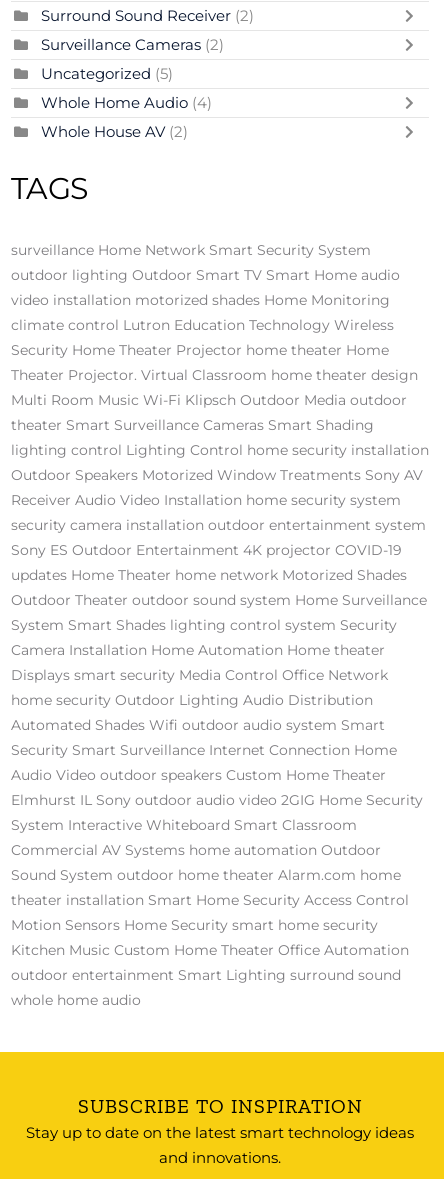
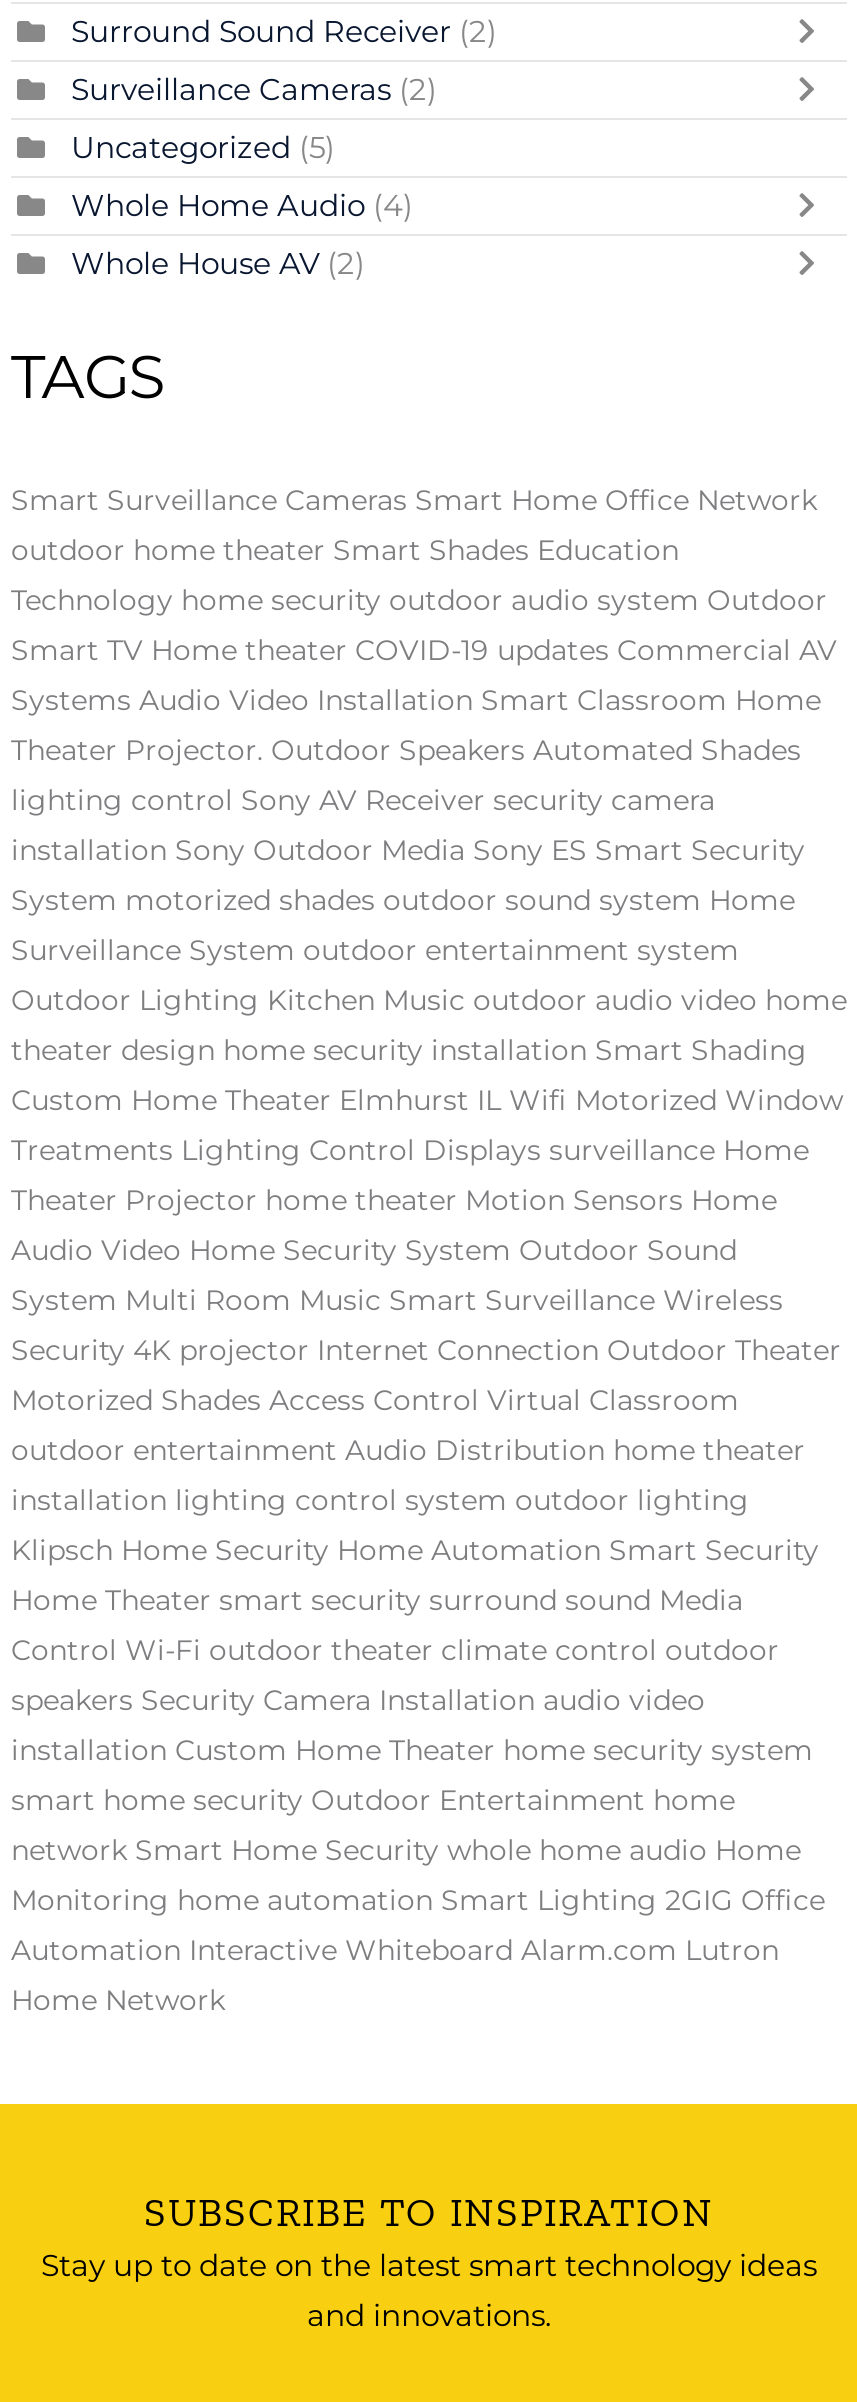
- surveillance Home Network Smart Security System
- outdoor lighting Outdoor Smart TV Smart Home audio
- video installation motorized shades Home Monitoring
- climate control Lutron Education Technology Wireless
- Security Home Theater Projector home theater Home
- Theater Projector. Virtual Classroom home theater design
- Multi Room Music Wi-Fi Klipsch Outdoor Media outdoor
- theater Smart Surveillance Cameras Smart Shading
- lighting control Lighting Control home security installation
- Outdoor Speakers Motorized Window Treatments Sony AV
- Receiver Audio Video Installation home security system
- security camera installation outdoor entertainment system
- Sony ES Outdoor Entertainment 4K projector COVID-19
- updates Home Theater home network Motorized Shades
- Outdoor Theater outdoor sound system Home Surveillance
- System Smart Shades lighting control system Security
- Camera Installation Home Automation Home theater
- Displays smart security Media Control Office Network
- home security Outdoor Lighting Audio Distribution
- Automated Shades Wifi outdoor audio system Smart
- Security Smart Surveillance Internet Connection Home
- Audio Video outdoor speakers Custom Home Theater
- Elmhurst IL Sony outdoor audio video 2GIG Home Security
- System Interactive Whiteboard Smart Classroom
- Commercial AV Systems home automation Outdoor
- Sound System outdoor home theater Alarm.com home
- theater installation Smart Home Security Access Control
- Motion Sensors Home Security smart home security
- Kitchen Music Custom Home Theater Office Automation
- outdoor entertainment Smart Lighting surround sound
- whole home audio
+ Smart Surveillance Cameras Smart Home Office Network
+ outdoor home theater Smart Shades Education
+ Technology home security outdoor audio system Outdoor
+ Smart TV Home theater COVID-19 updates Commercial AV
+ Systems Audio Video Installation Smart Classroom Home
+ Theater Projector. Outdoor Speakers Automated Shades
+ lighting control Sony AV Receiver security camera
+ installation Sony Outdoor Media Sony ES Smart Security
+ System motorized shades outdoor sound system Home
+ Surveillance System outdoor entertainment system
+ Outdoor Lighting Kitchen Music outdoor audio video home
+ theater design home security installation Smart Shading
+ Custom Home Theater Elmhurst IL Wifi Motorized Window
+ Treatments Lighting Control Displays surveillance Home
+ Theater Projector home theater Motion Sensors Home
+ Audio Video Home Security System Outdoor Sound
+ System Multi Room Music Smart Surveillance Wireless
+ Security 4K projector Internet Connection Outdoor Theater
+ Motorized Shades Access Control Virtual Classroom
+ outdoor entertainment Audio Distribution home theater
+ installation lighting control system outdoor lighting
+ Klipsch Home Security Home Automation Smart Security
+ Home Theater smart security surround sound Media
+ Control Wi-Fi outdoor theater climate control outdoor
+ speakers Security Camera Installation audio video
+ installation Custom Home Theater home security system
+ smart home security Outdoor Entertainment home
+ network Smart Home Security whole home audio Home
+ Monitoring home automation Smart Lighting 2GIG Office
+ Automation Interactive Whiteboard Alarm.com Lutron
+ Home Network
